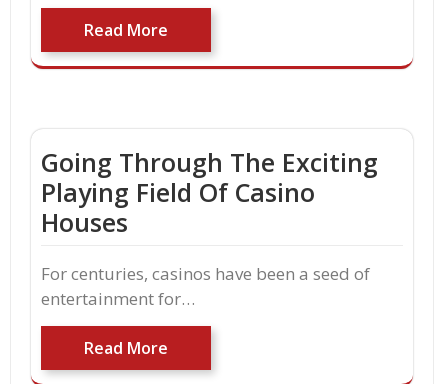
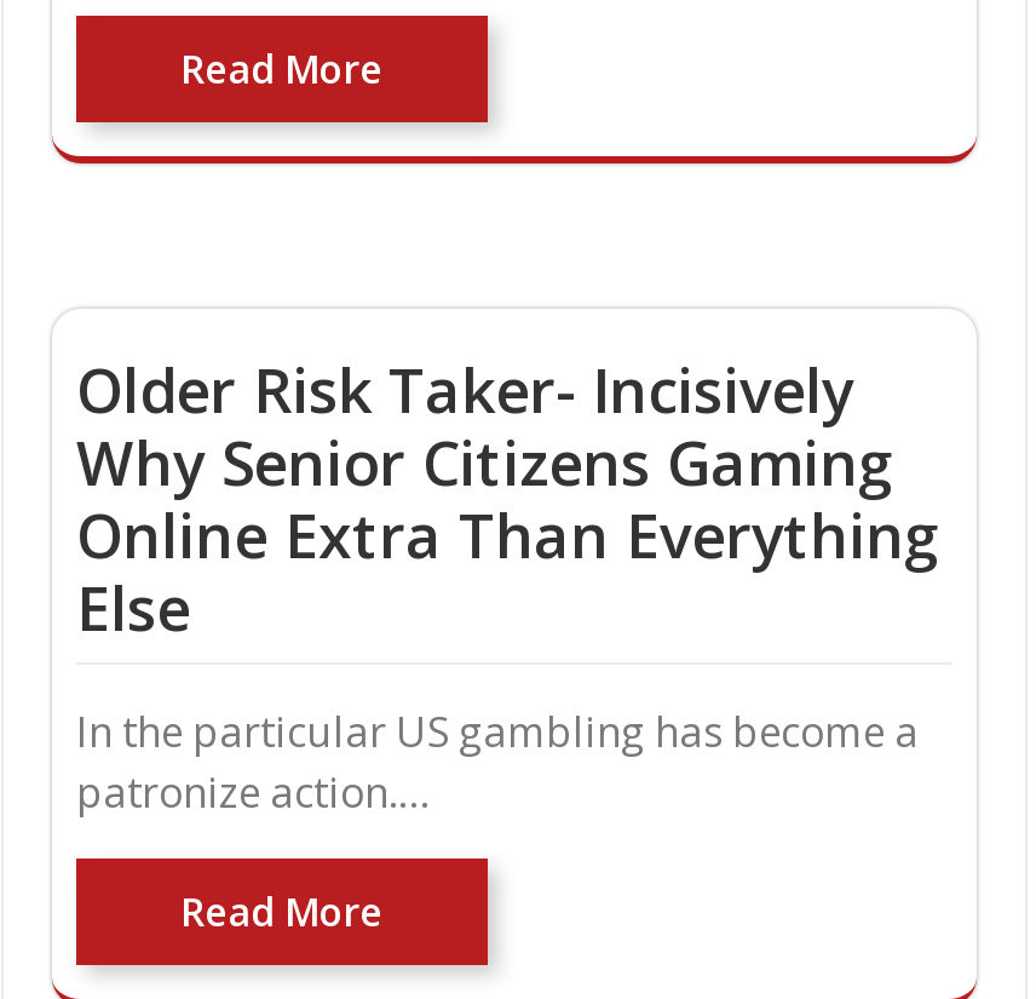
- Going Through The Exciting
- Playing Field Of Casino
- Houses
+ Older Risk Taker- Incisively
+ Why Senior Citizens Gaming
+ Online Extra Than Everything
+ Else

- For centuries, casinos have been a seed of
- entertainment for…
+ In the particular US gambling has become a
+ patronize action.…
